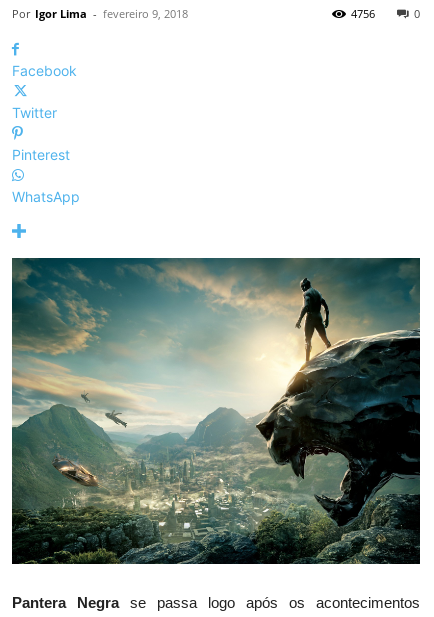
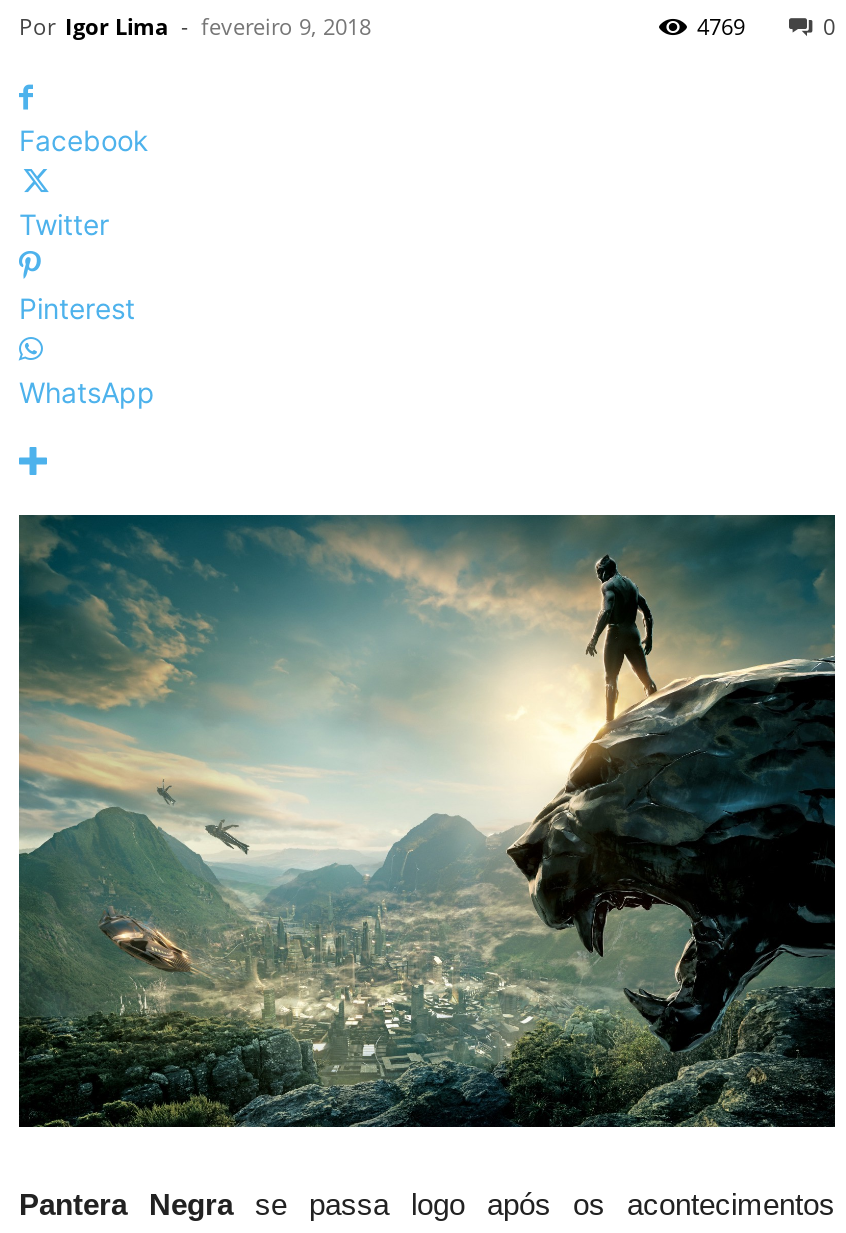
- 4756
+ 4769
